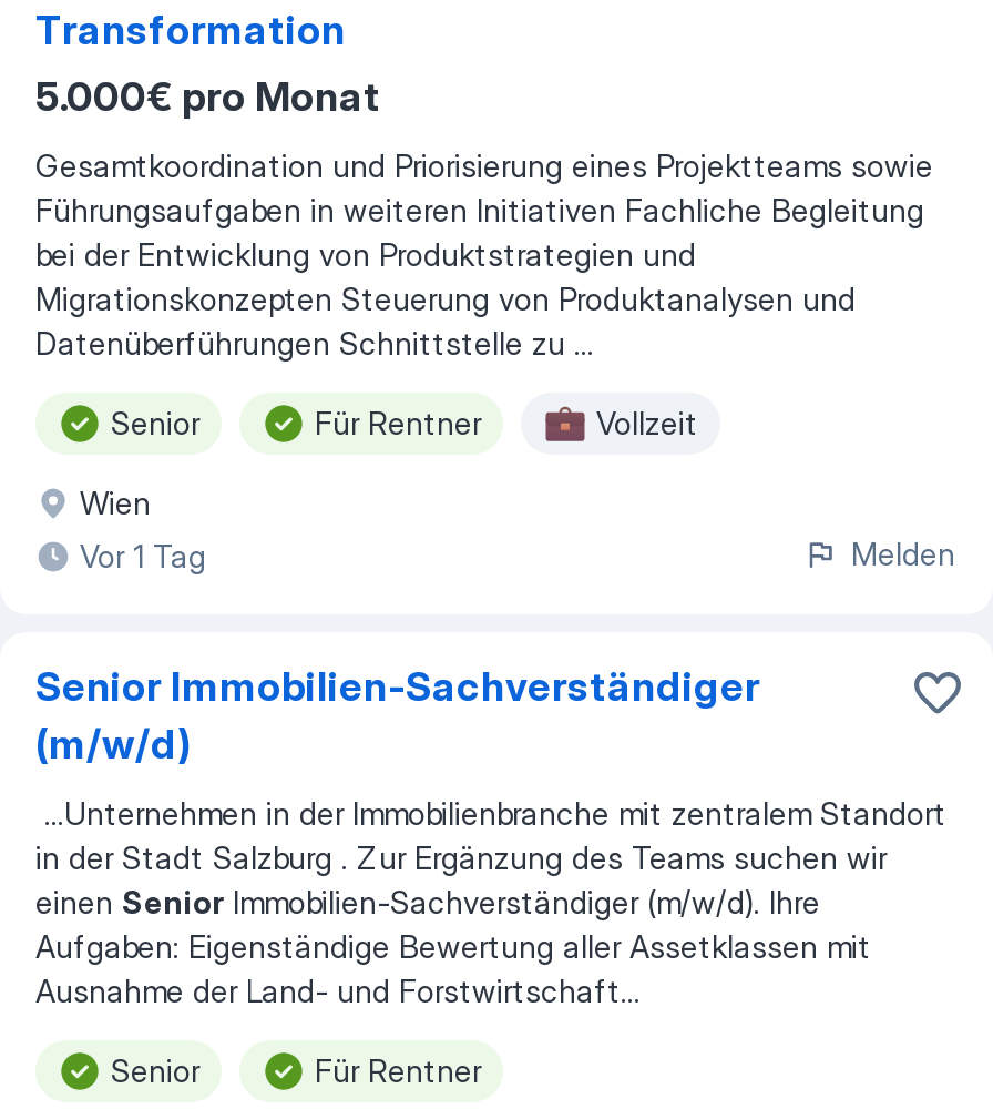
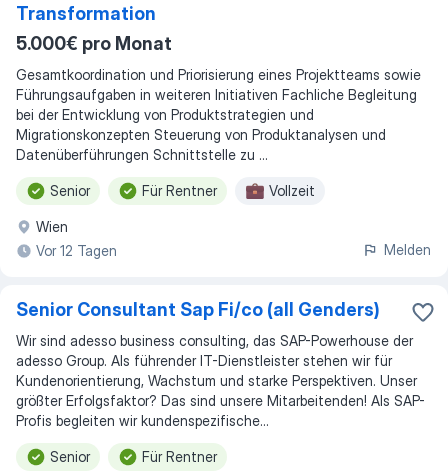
- Vor 1 Tag
+ Vor 12 Tagen

- Senior Immobilien-Sachverständiger
- (m/w/d)
+ Senior Consultant Sap Fi/co (all Genders)

- ...Unternehmen in der Immobilienbranche mit zentralem Standort
- in der Stadt Salzburg . Zur Ergänzung des Teams suchen wir
- einen Senior Immobilien-Sachverständiger (m/w/d). Ihre
- Aufgaben: Eigenständige Bewertung aller Assetklassen mit
- Ausnahme der Land- und Forstwirtschaft...
+ Wir sind adesso business consulting, das SAP-Powerhouse der
+ adesso Group. Als führender IT-Dienstleister stehen wir für
+ Kundenorientierung, Wachstum und starke Perspektiven. Unser
+ größter Erfolgsfaktor? Das sind unsere Mitarbeitenden! Als SAP-
+ Profis begleiten wir kundenspezifische...
